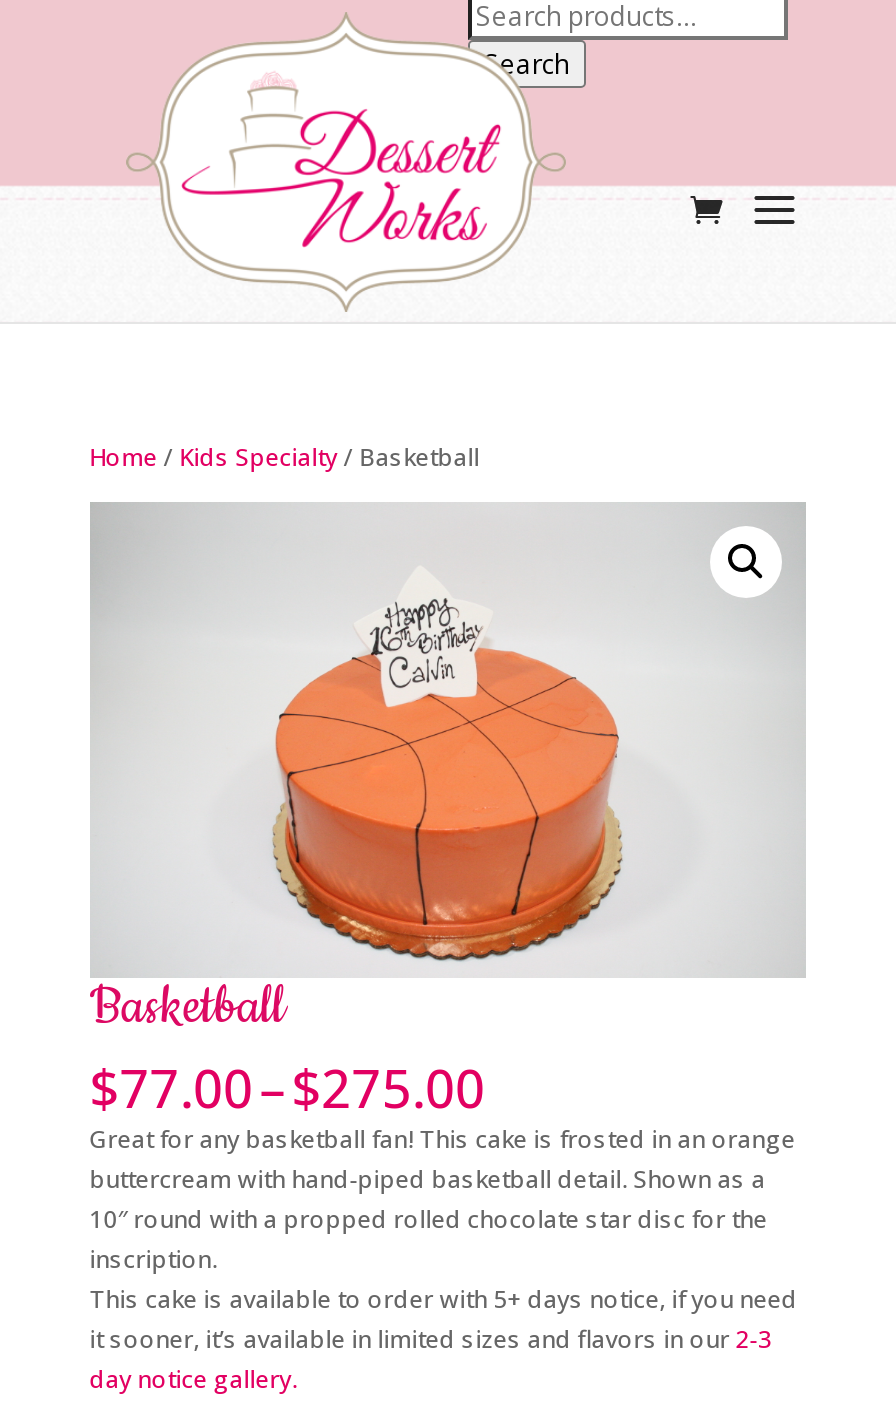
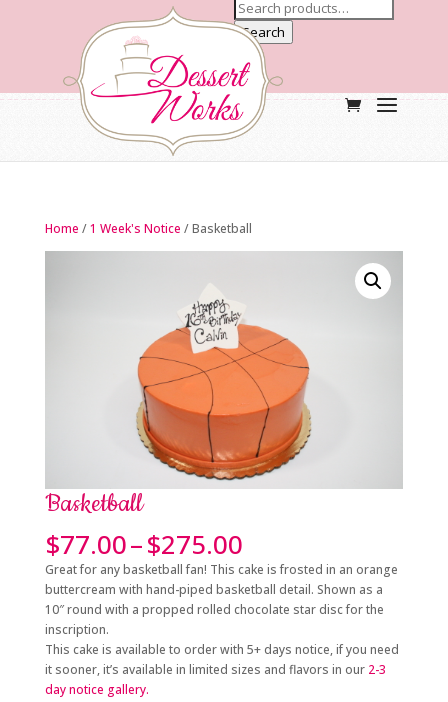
- Home / Kids Specialty / Basketball
+ Home / 1 Week's Notice / Basketball
